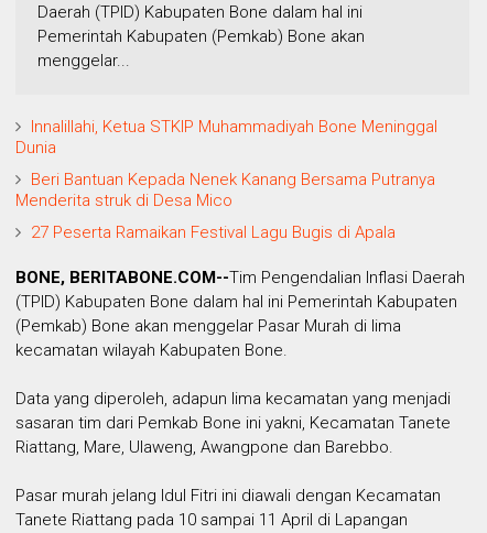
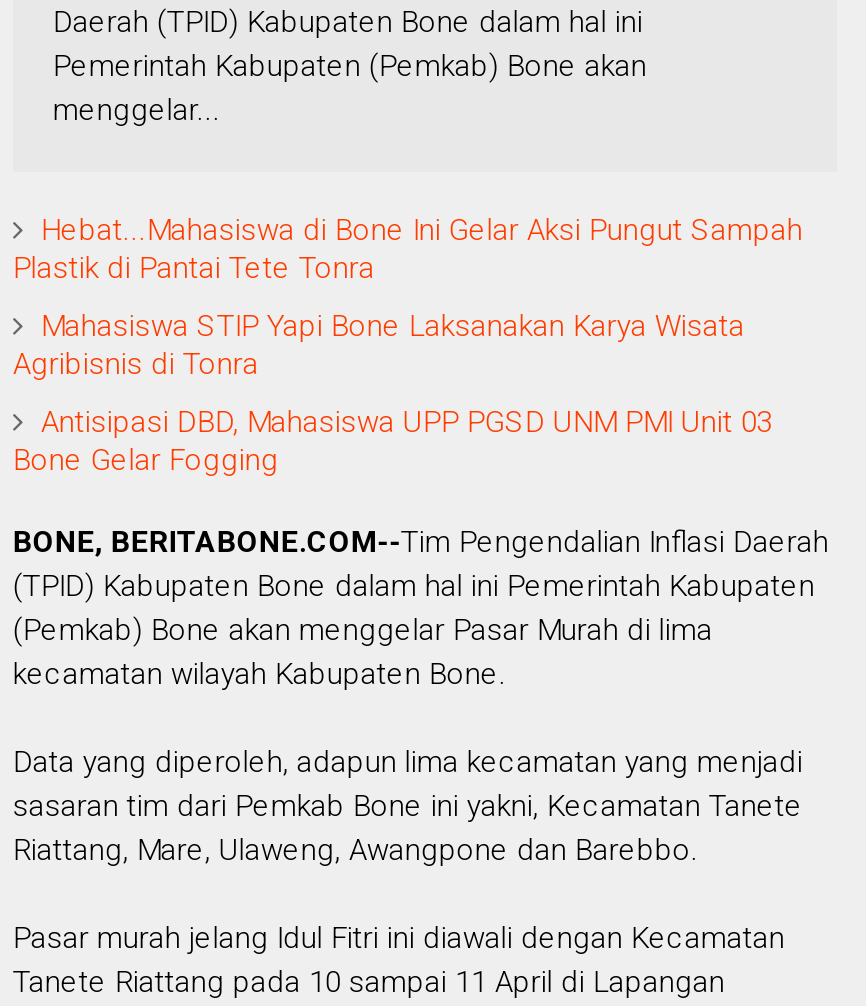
- Innalillahi, Ketua STKIP Muhammadiyah Bone Meninggal
- Dunia
+ Hebat...Mahasiswa di Bone Ini Gelar Aksi Pungut Sampah
+ Plastik di Pantai Tete Tonra

- Beri Bantuan Kepada Nenek Kanang Bersama Putranya
- Menderita struk di Desa Mico
+ Mahasiswa STIP Yapi Bone Laksanakan Karya Wisata
+ Agribisnis di Tonra

- 27 Peserta Ramaikan Festival Lagu Bugis di Apala
+ Antisipasi DBD, Mahasiswa UPP PGSD UNM PMI Unit 03
+ Bone Gelar Fogging
